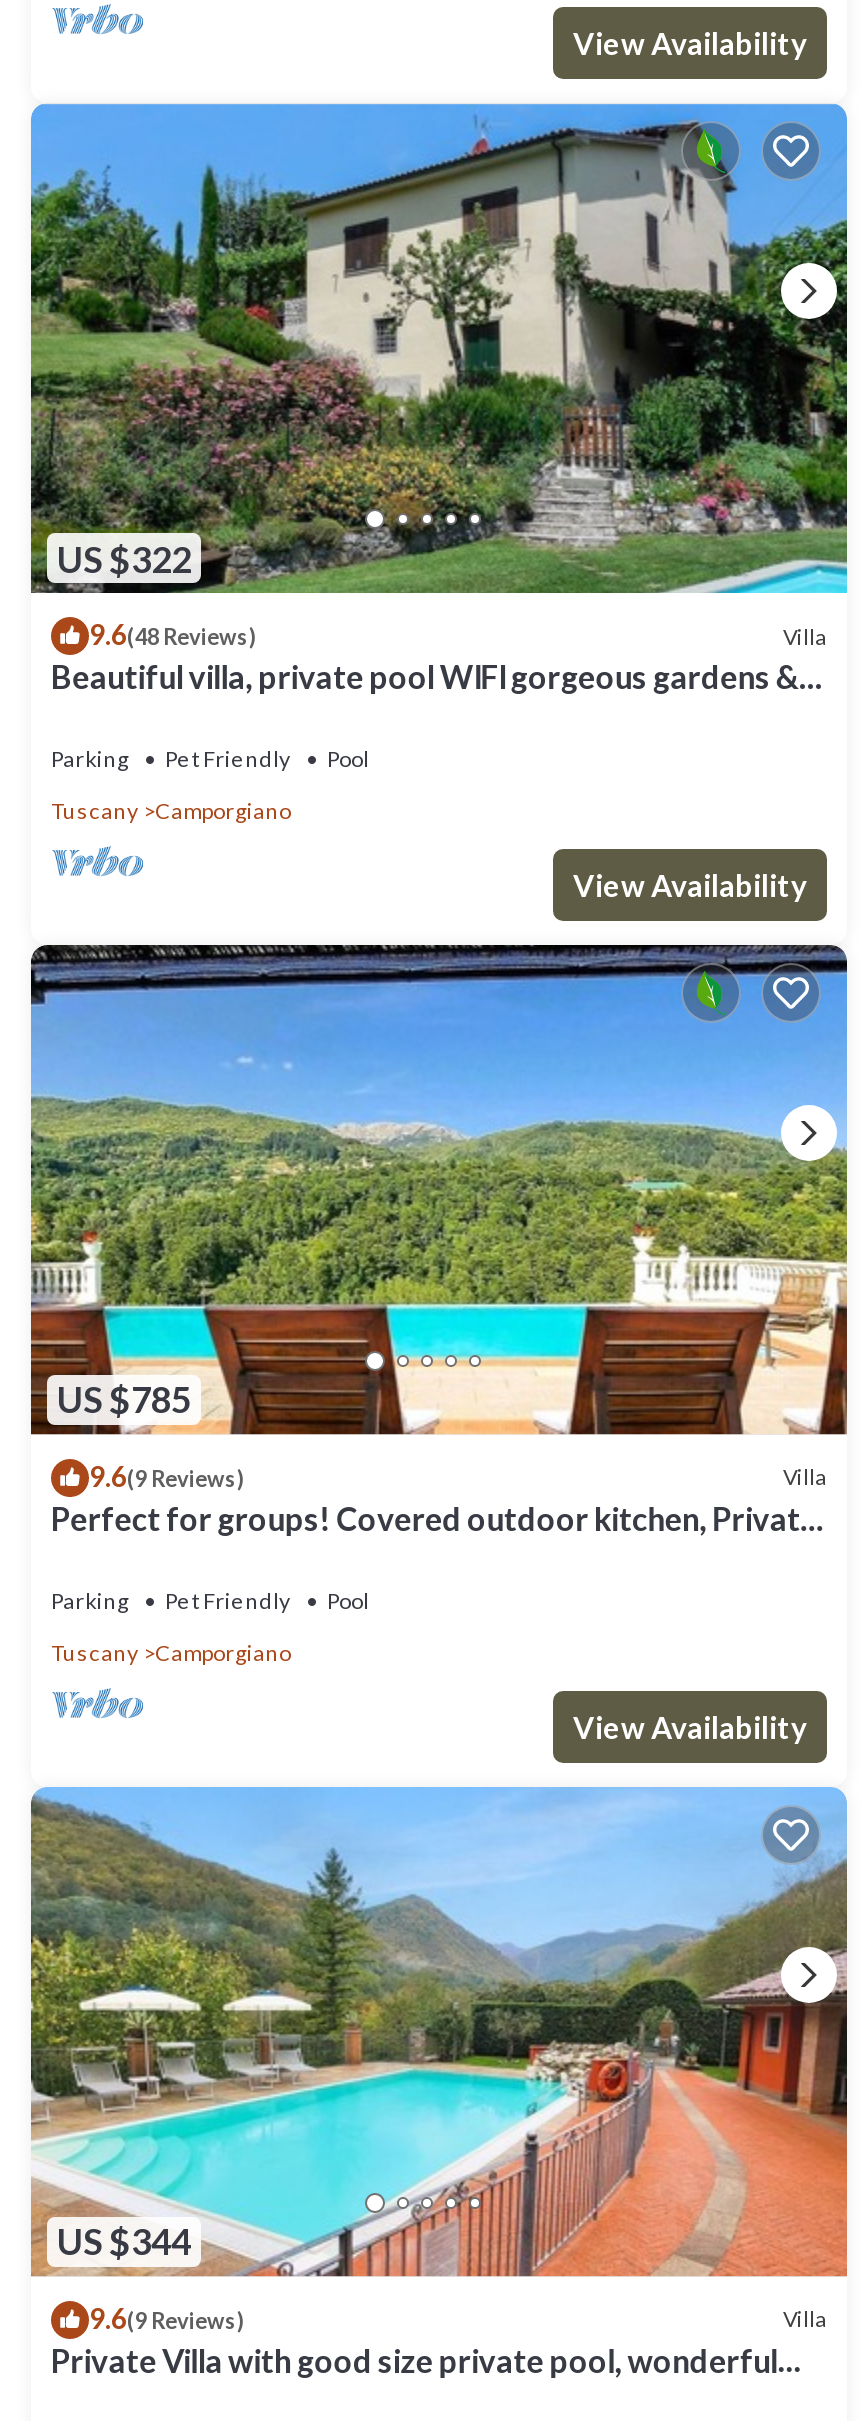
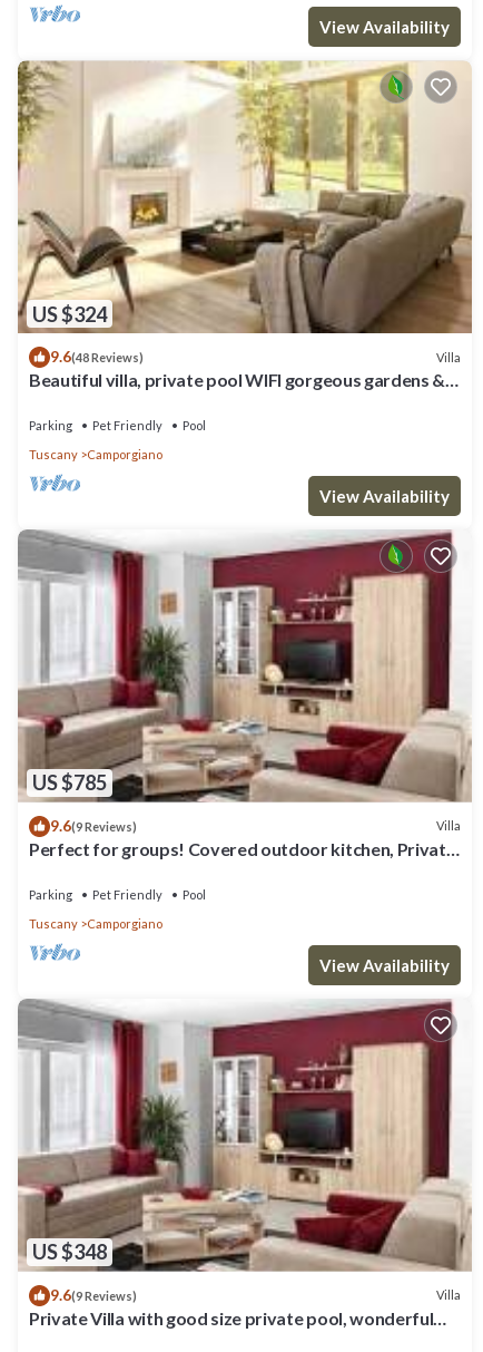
- [image]
- US $322
+ [image]
+ US $324

- [image]
+ [image]

- [image]
- US $344
+ [image]
+ US $348
